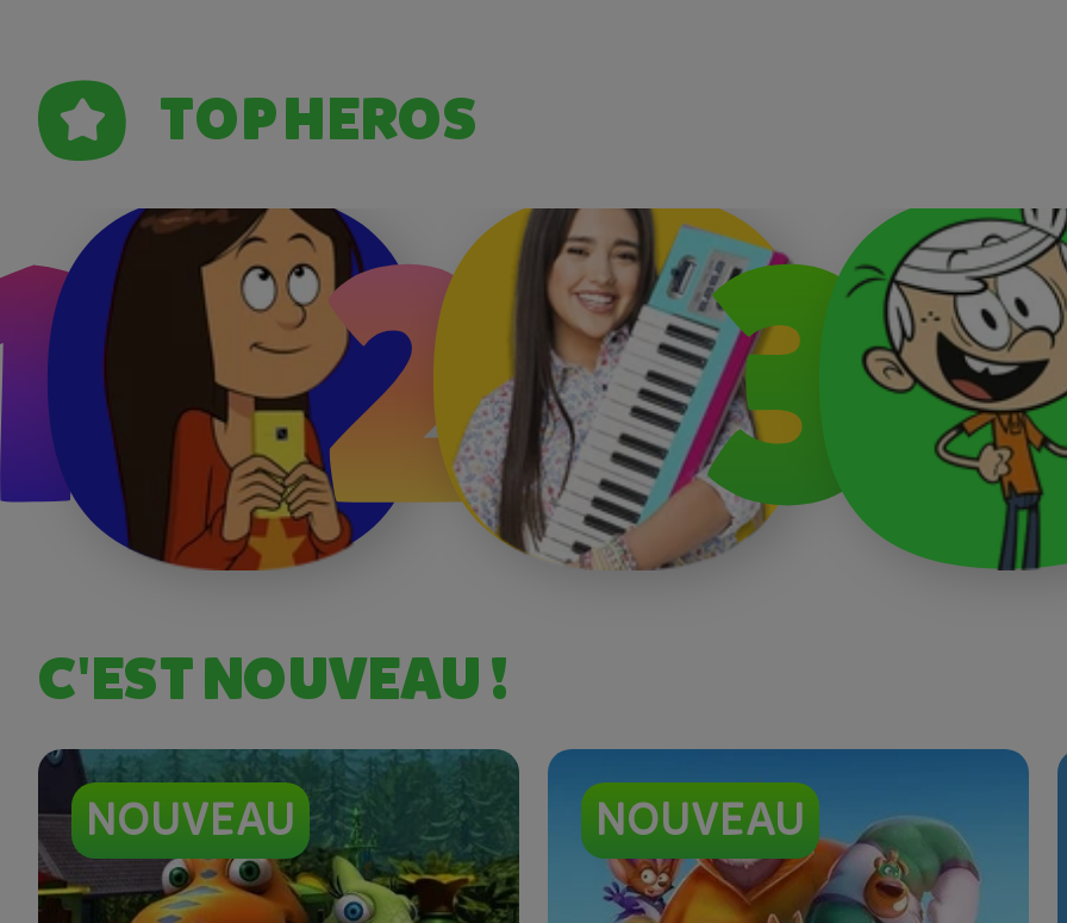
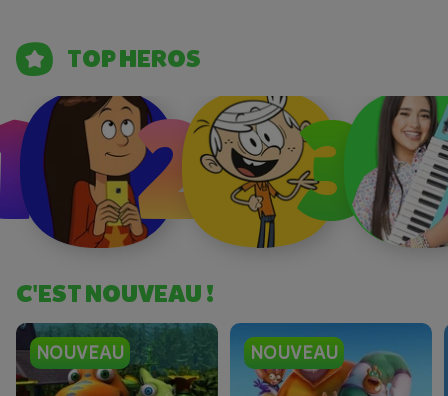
- [image]
+ [image]
